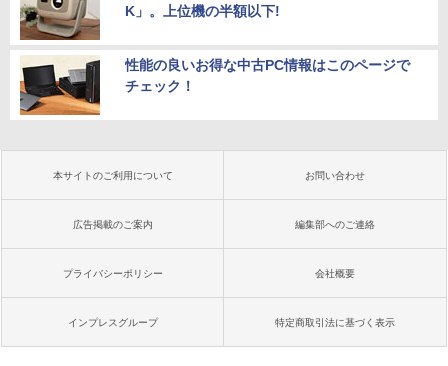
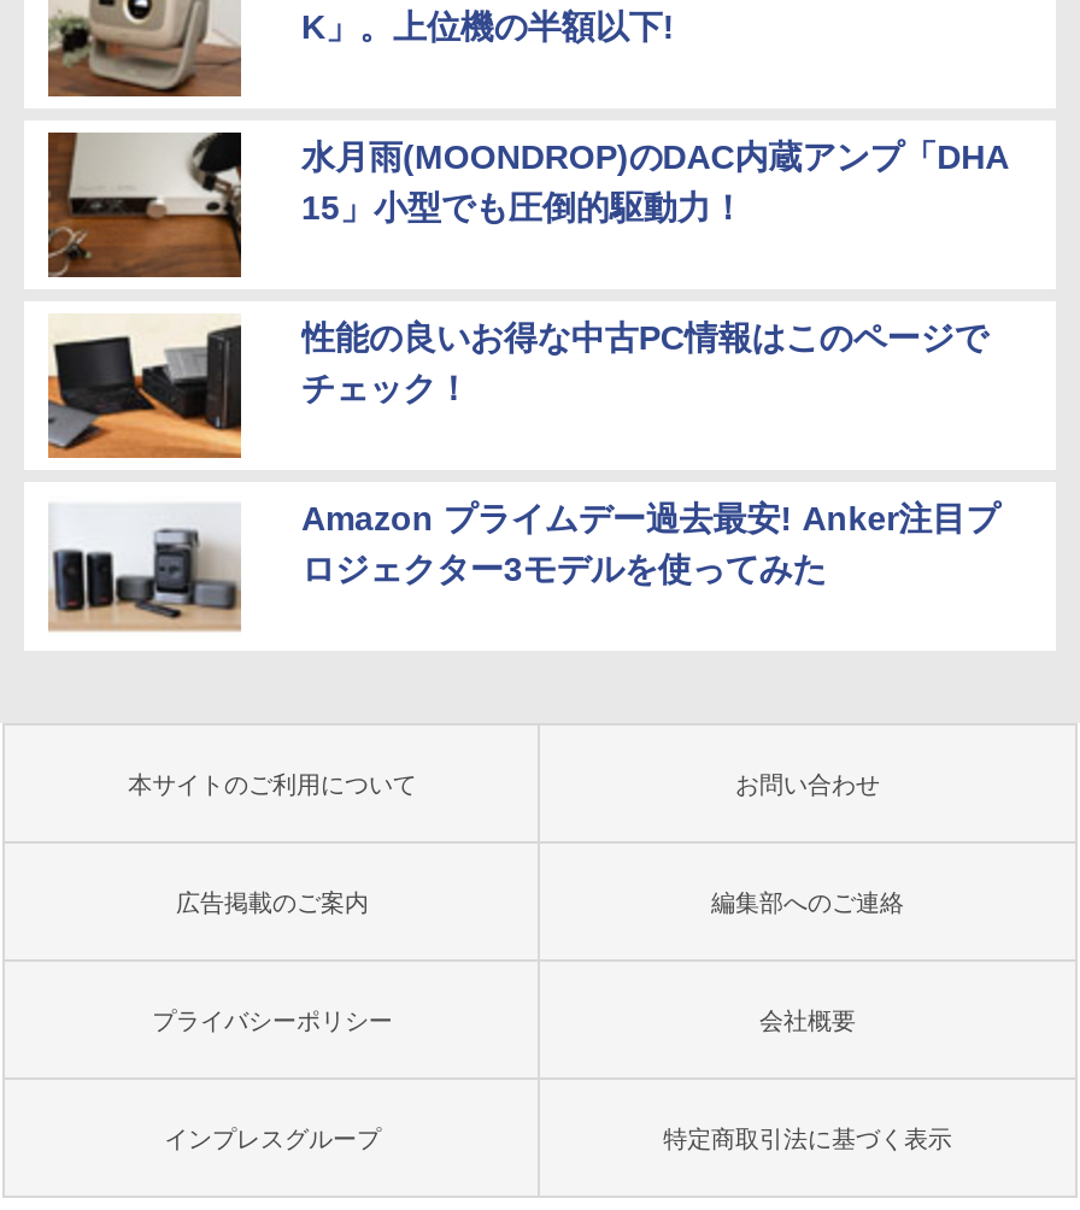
+ [image]
+ 水月雨(MOONDROP)のDAC内蔵アンプ「DHA
+ 15」小型でも圧倒的駆動力！

+ [image]
+ Amazon プライムデー過去最安! Anker注目プ
+ ロジェクター3モデルを使ってみた
